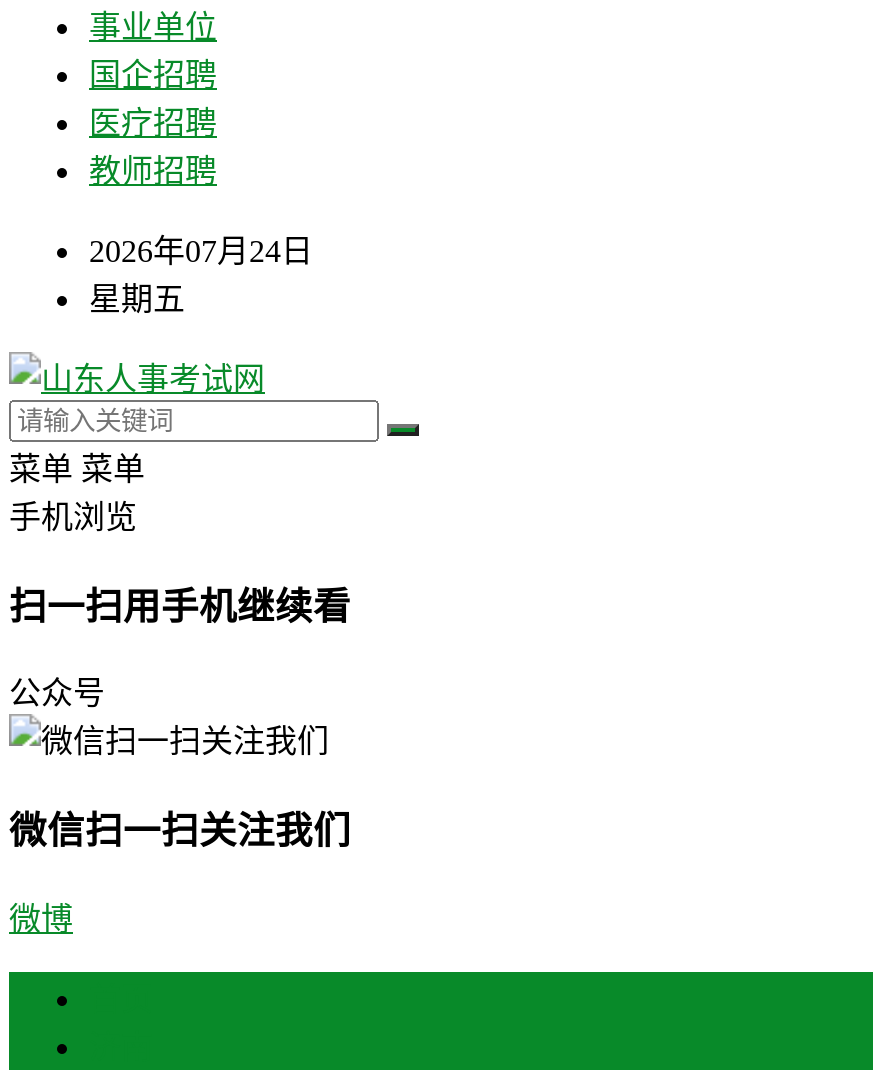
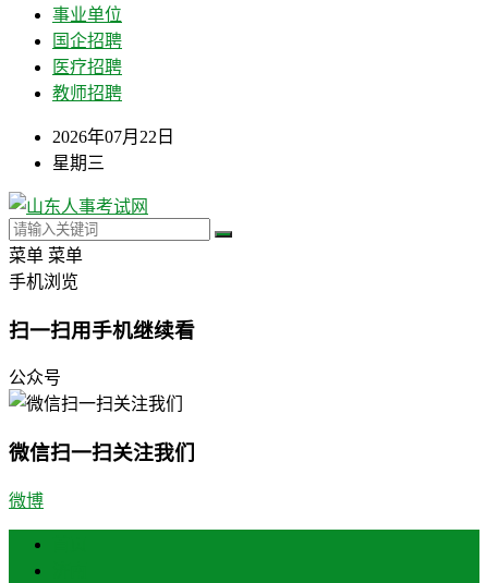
- 2026年07月24日
+ 2026年07月22日

- 星期五
+ 星期三
